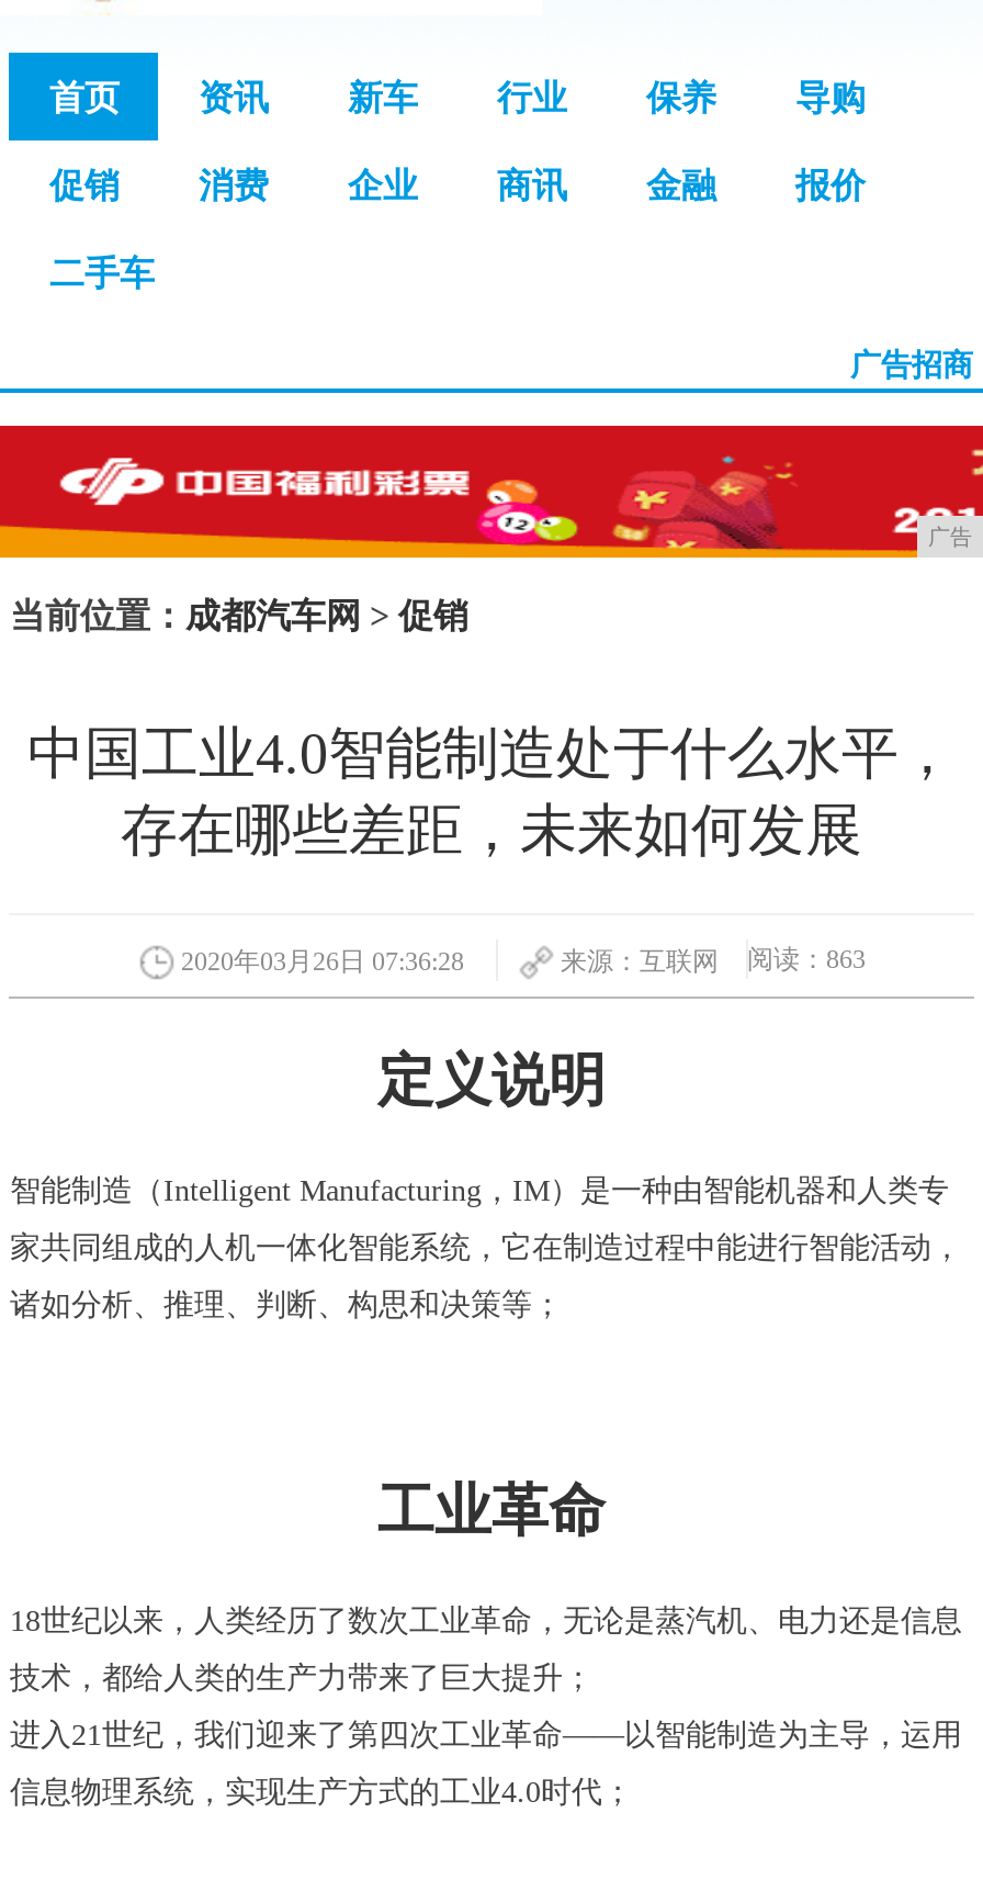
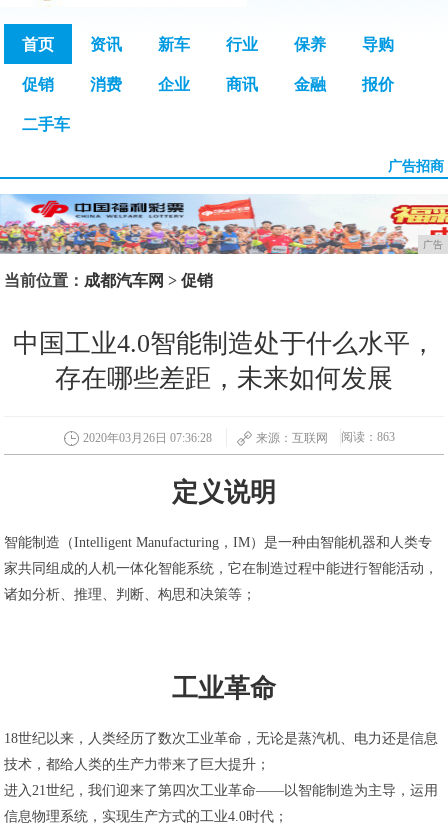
- [image]
+ [image]
